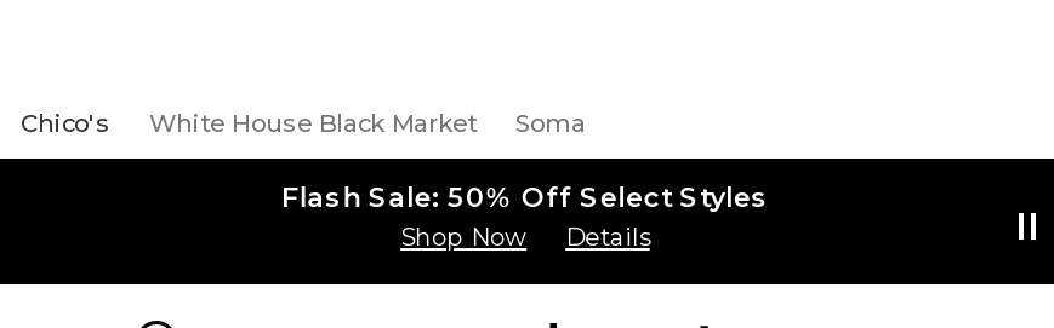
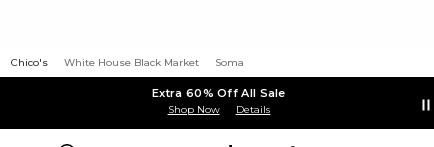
- Flash Sale: 50% Off Select Styles
+ Extra 60% Off All Sale
